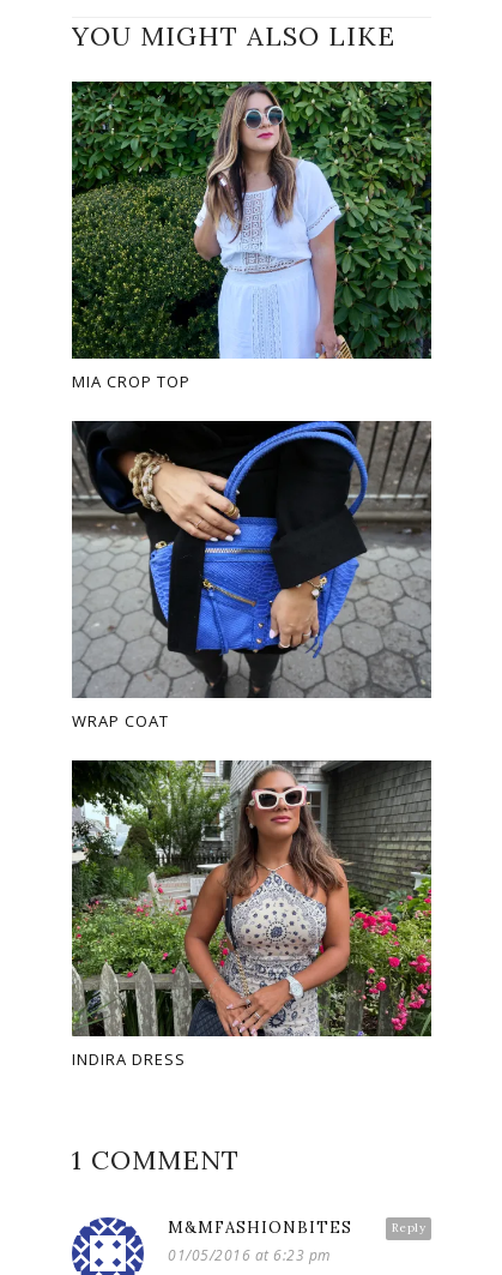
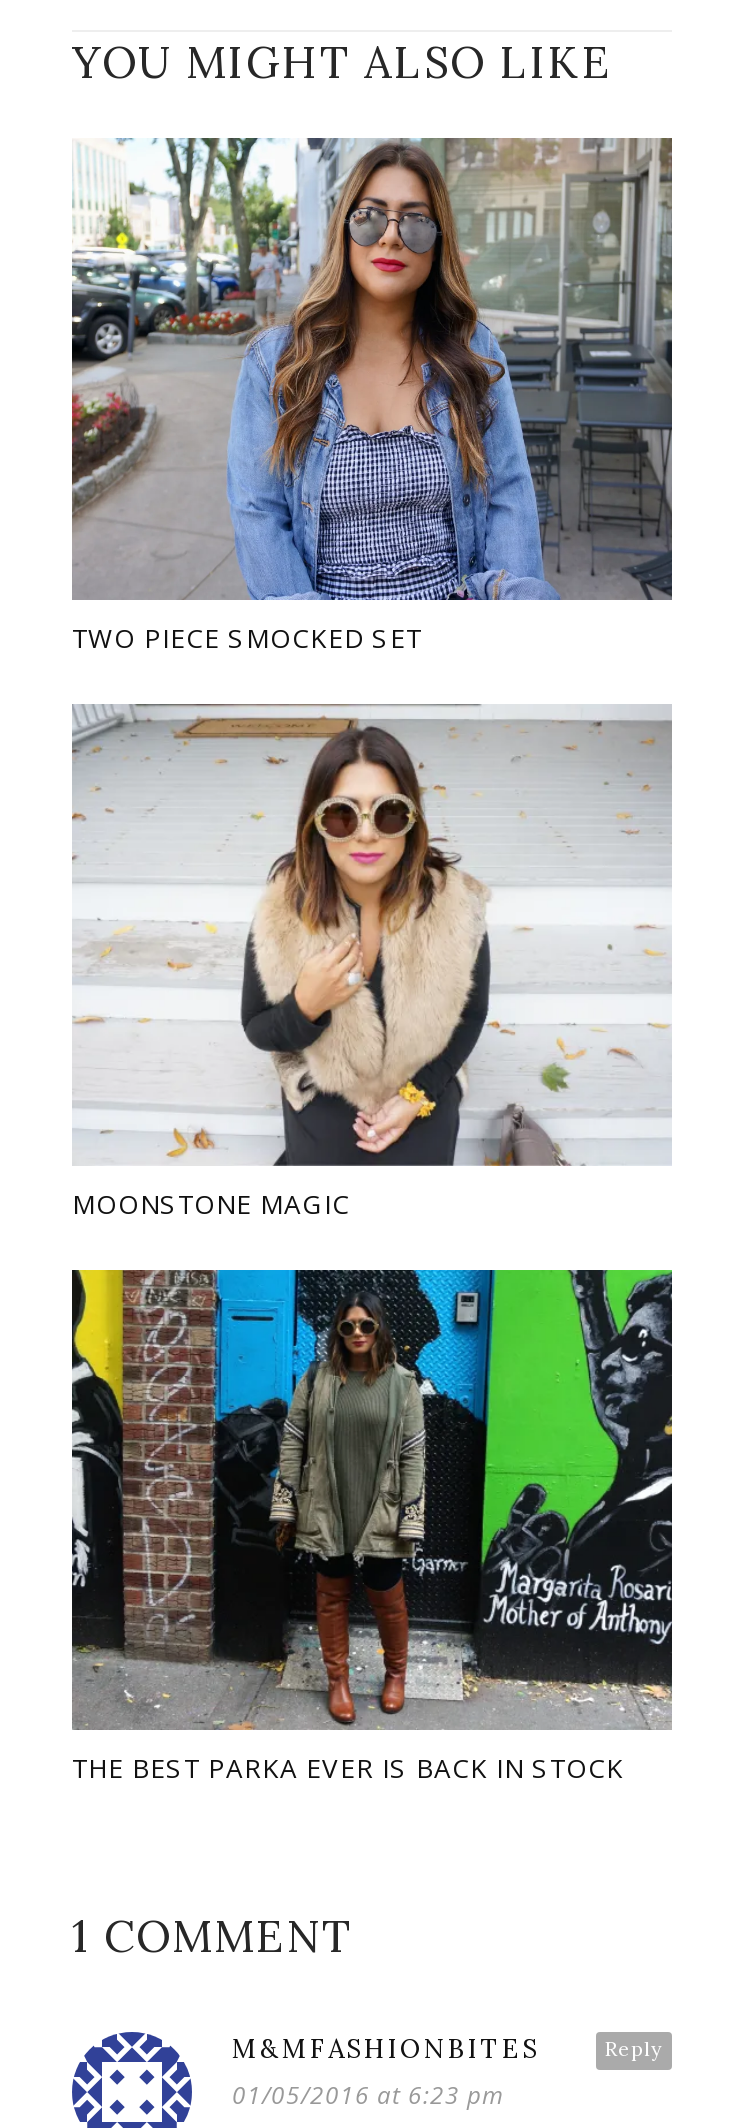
- [image]
- MIA CROP TOP
+ [image]
+ TWO PIECE SMOCKED SET

- [image]
- WRAP COAT
+ [image]
+ MOONSTONE MAGIC

- [image]
- INDIRA DRESS
+ [image]
+ THE BEST PARKA EVER IS BACK IN STOCK
